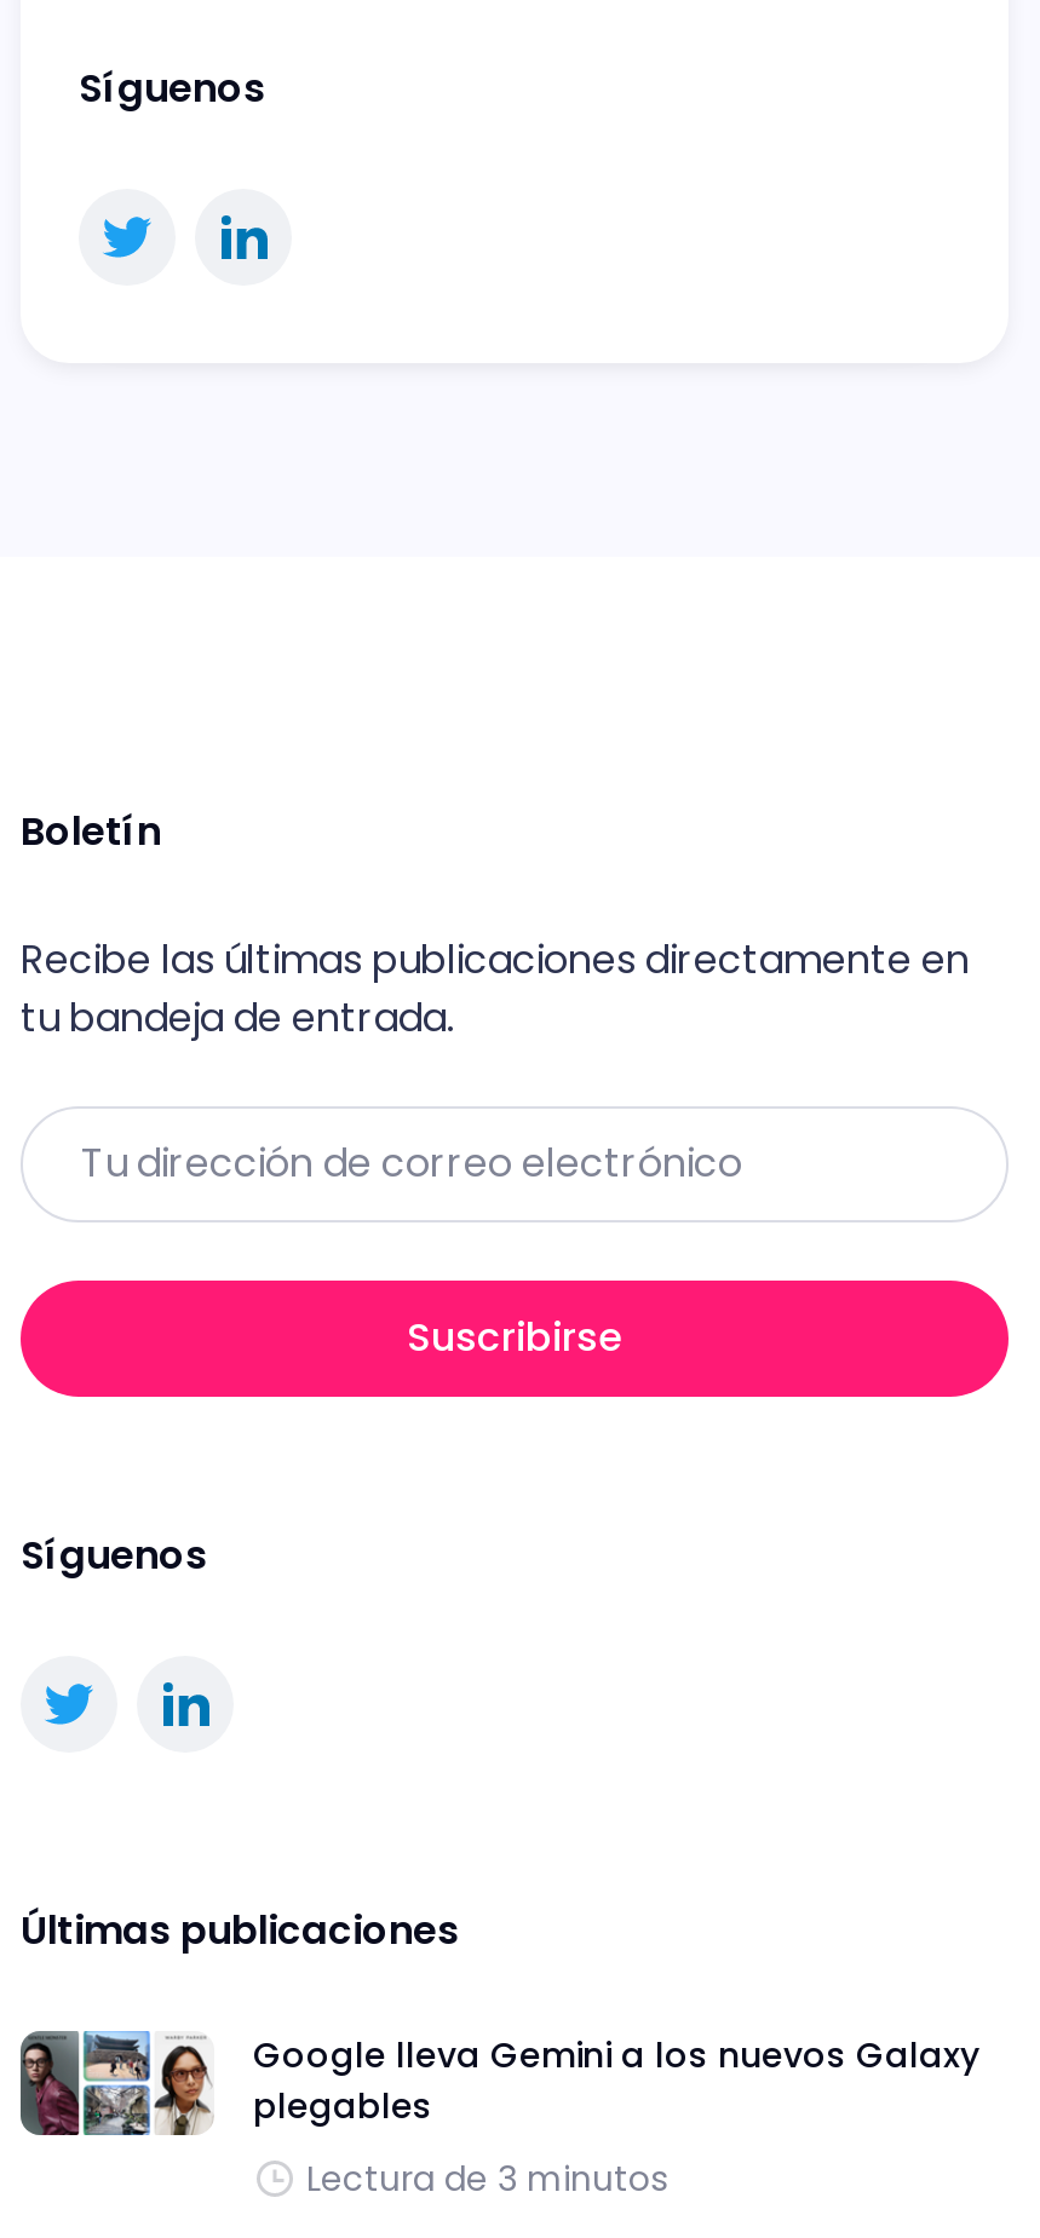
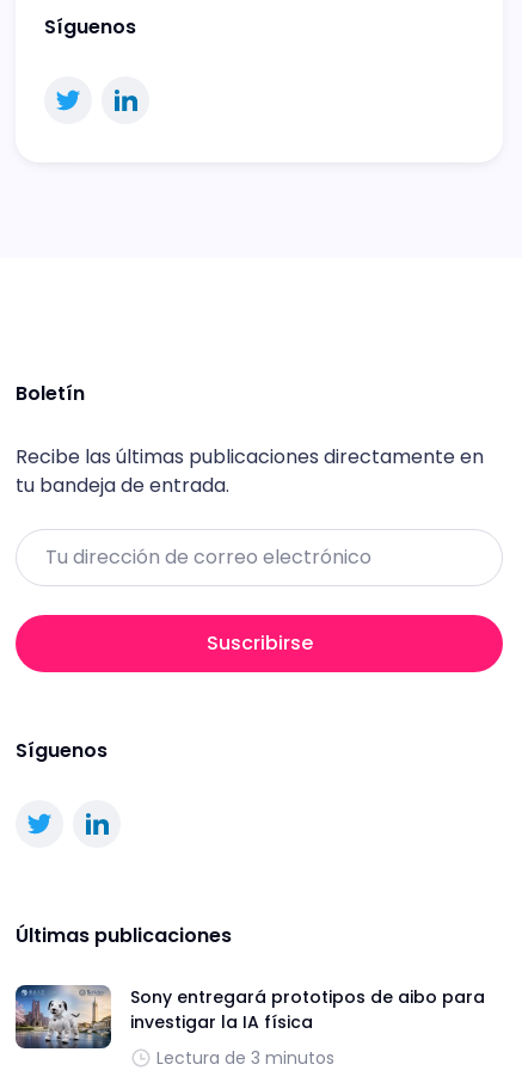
- [image]
- Google lleva Gemini a los nuevos Galaxy
- plegables
+ [image]
+ Sony entregará prototipos de aibo para
+ investigar la IA física
